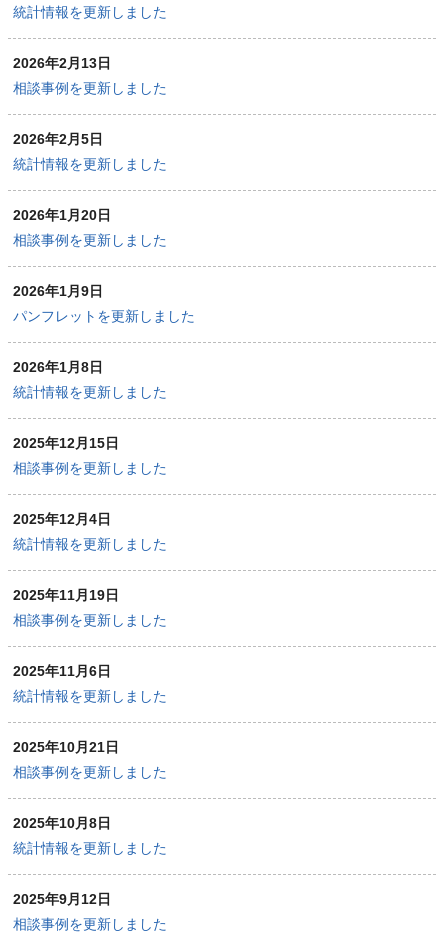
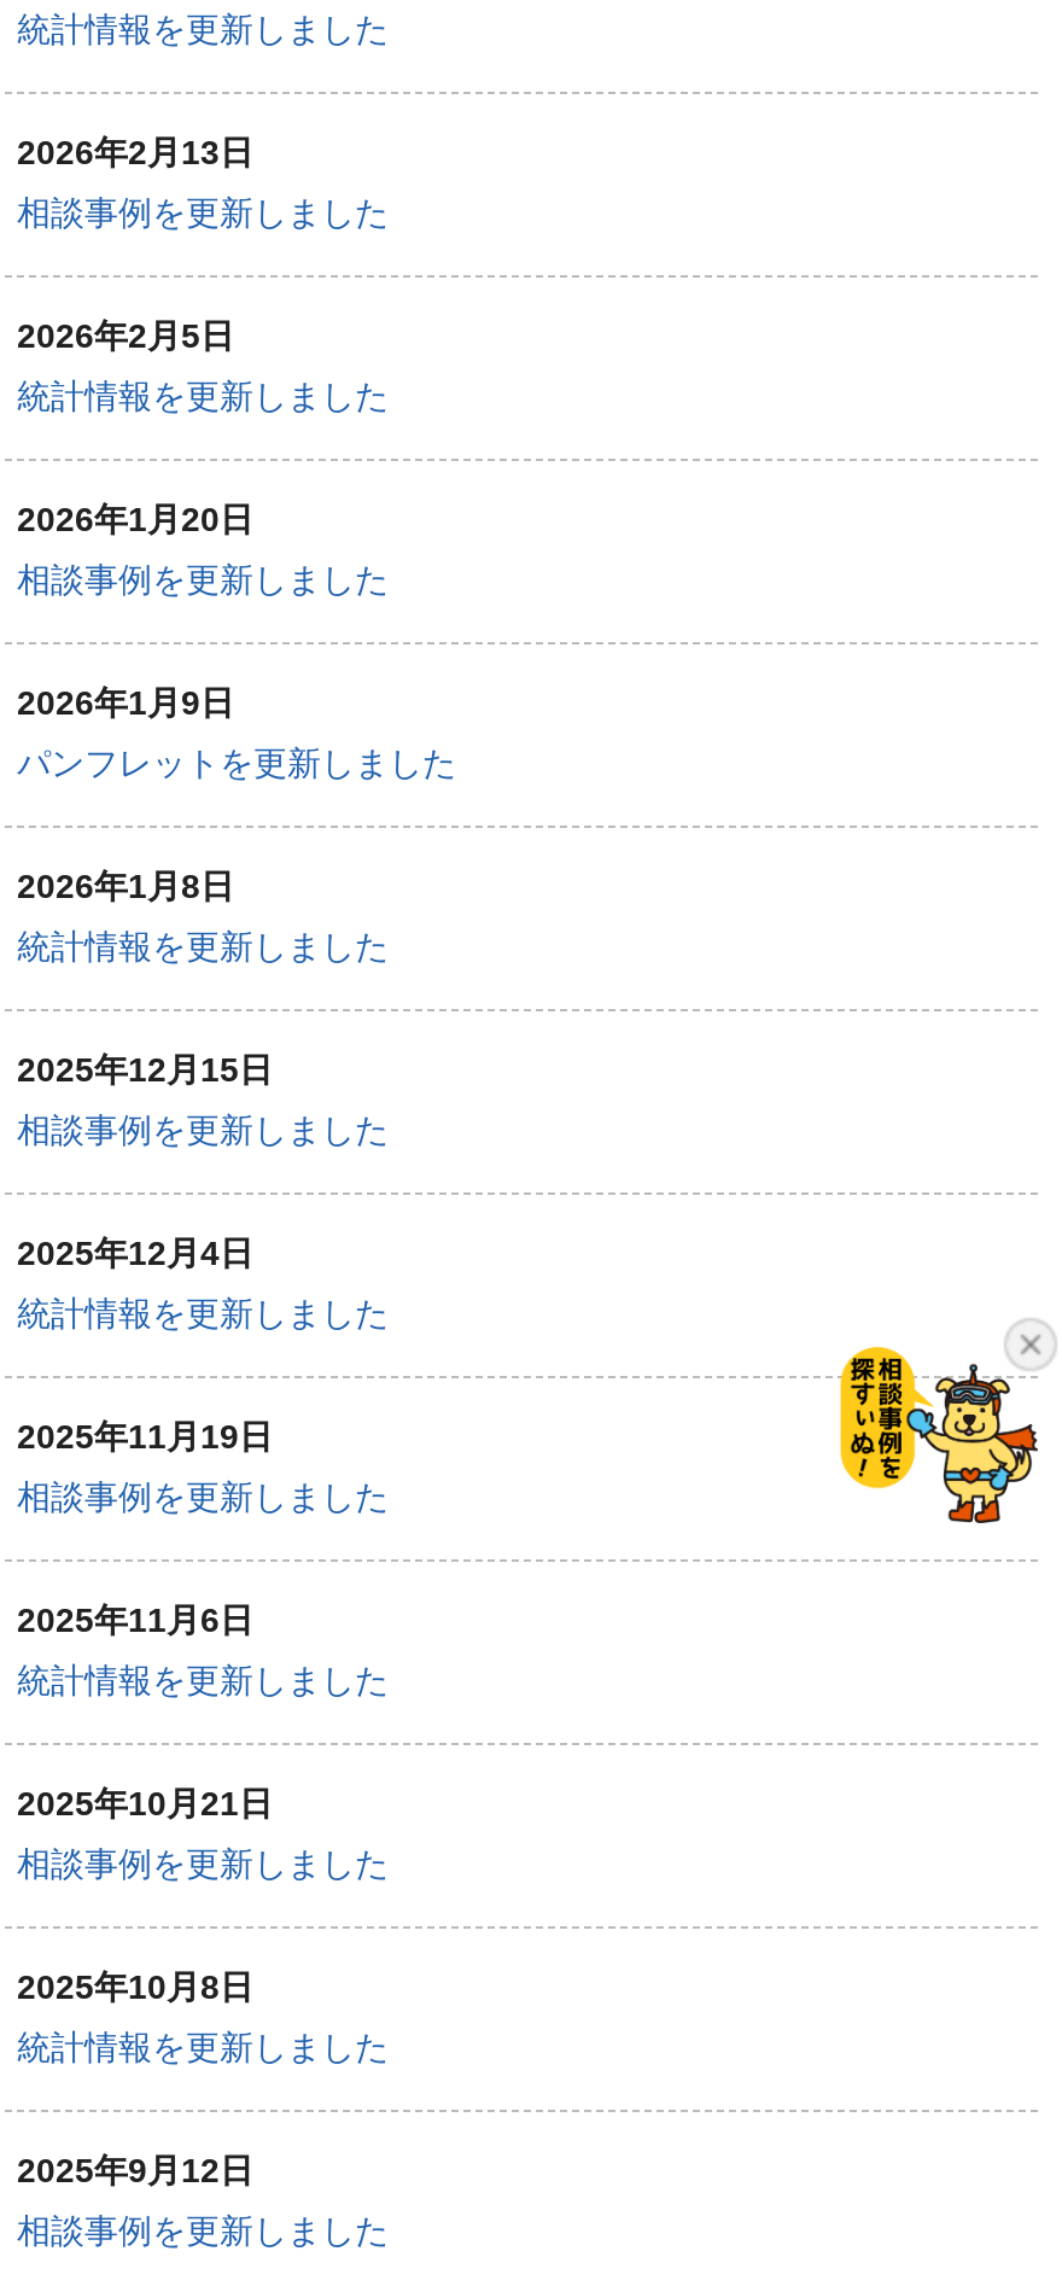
+ [image]
